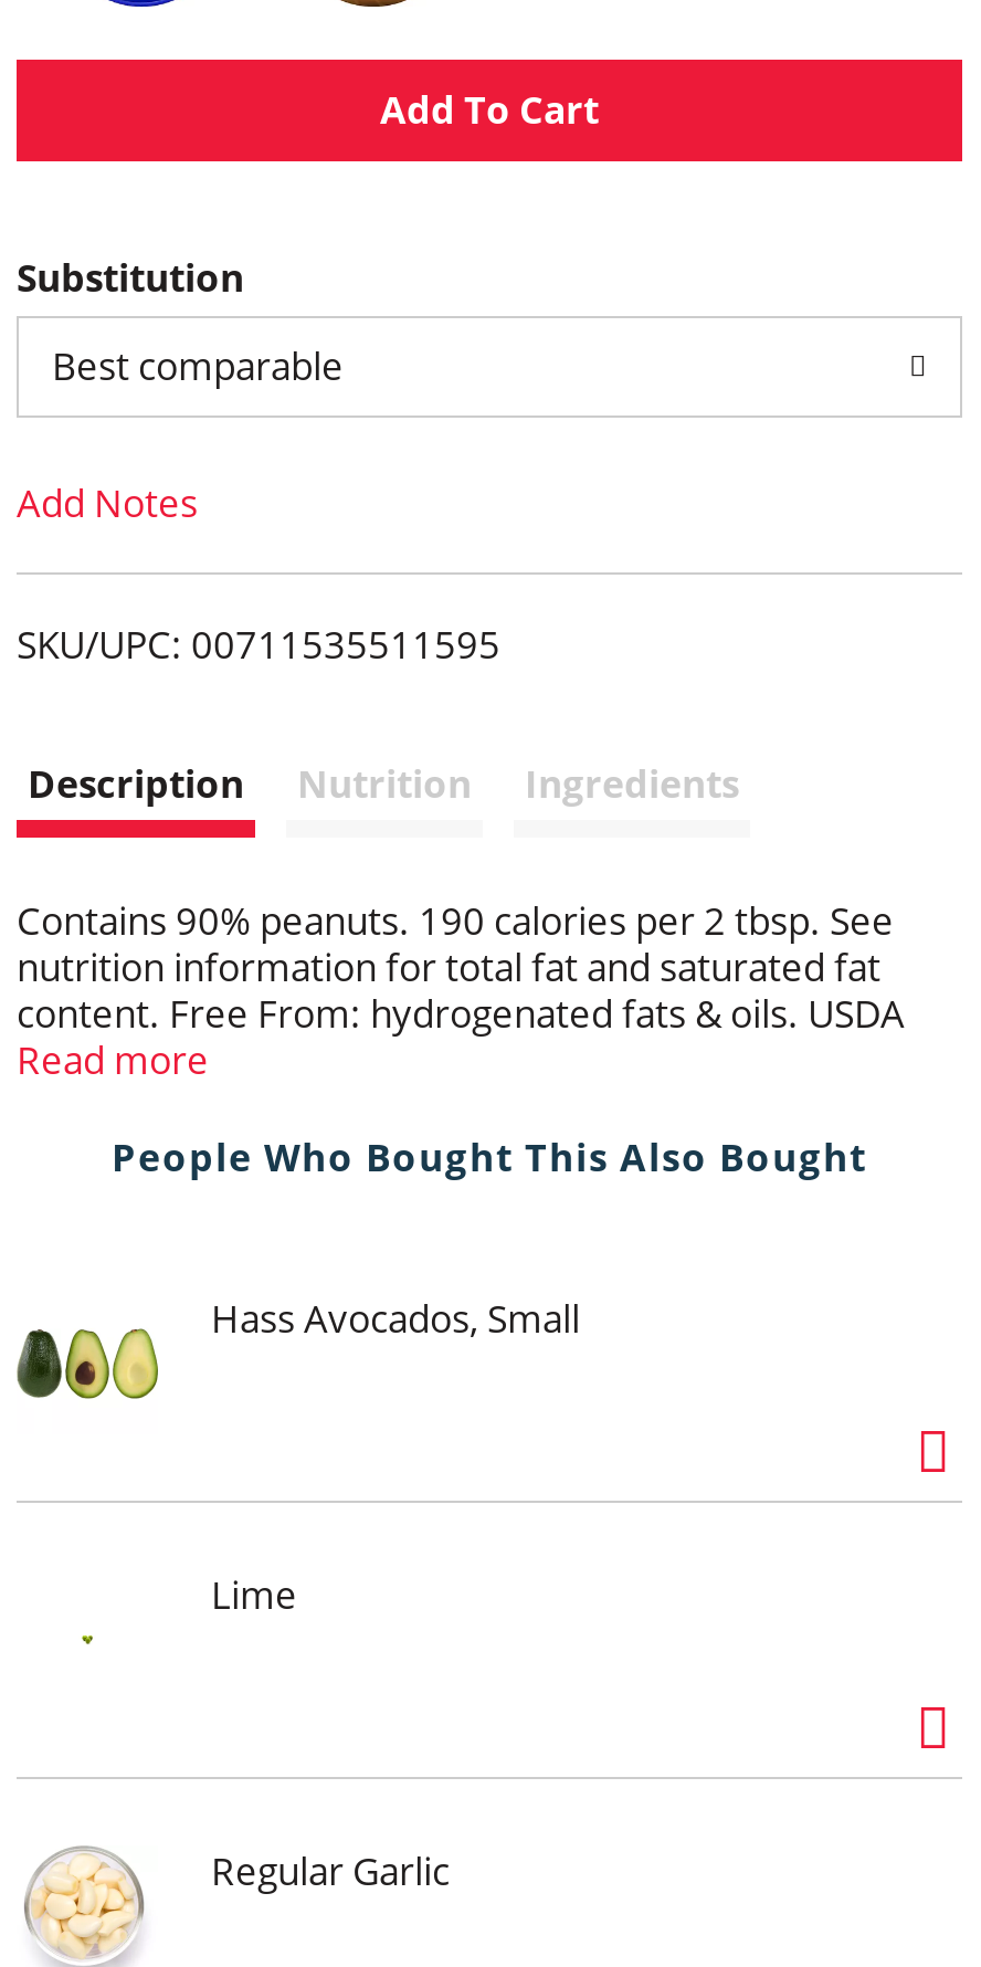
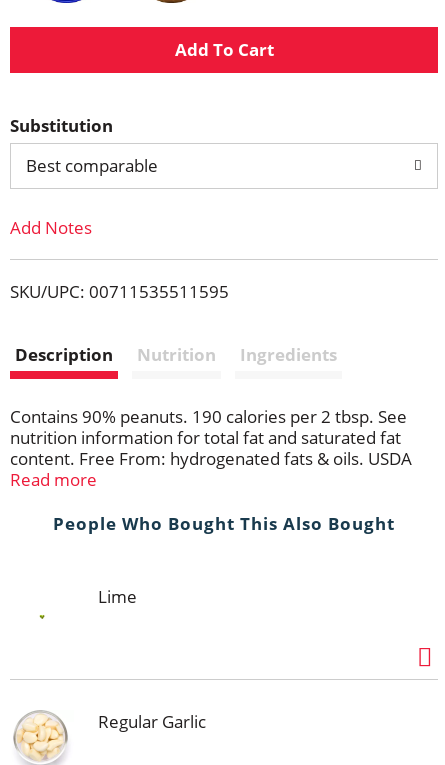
- [image]
- Hass Avocados, Small
